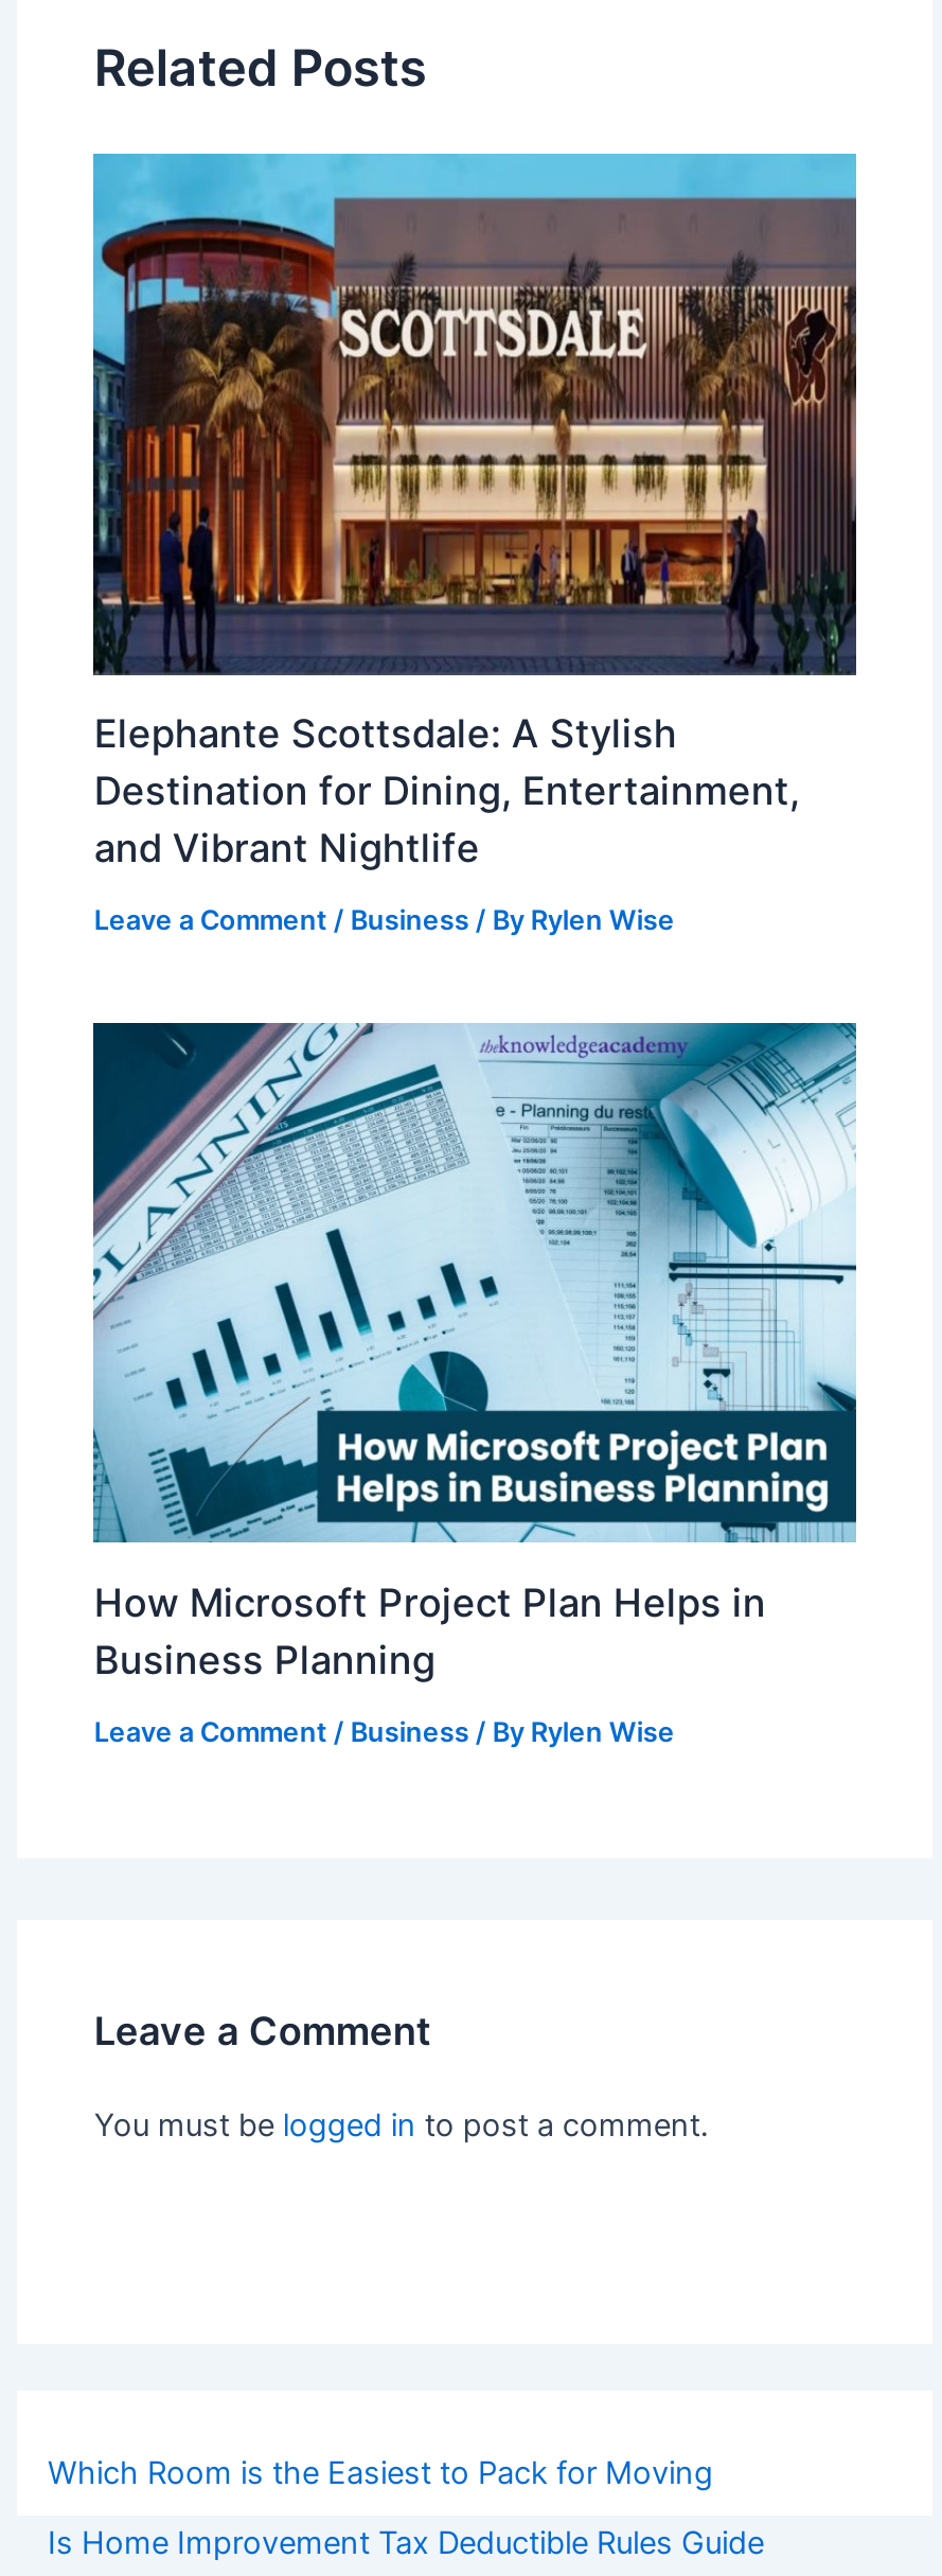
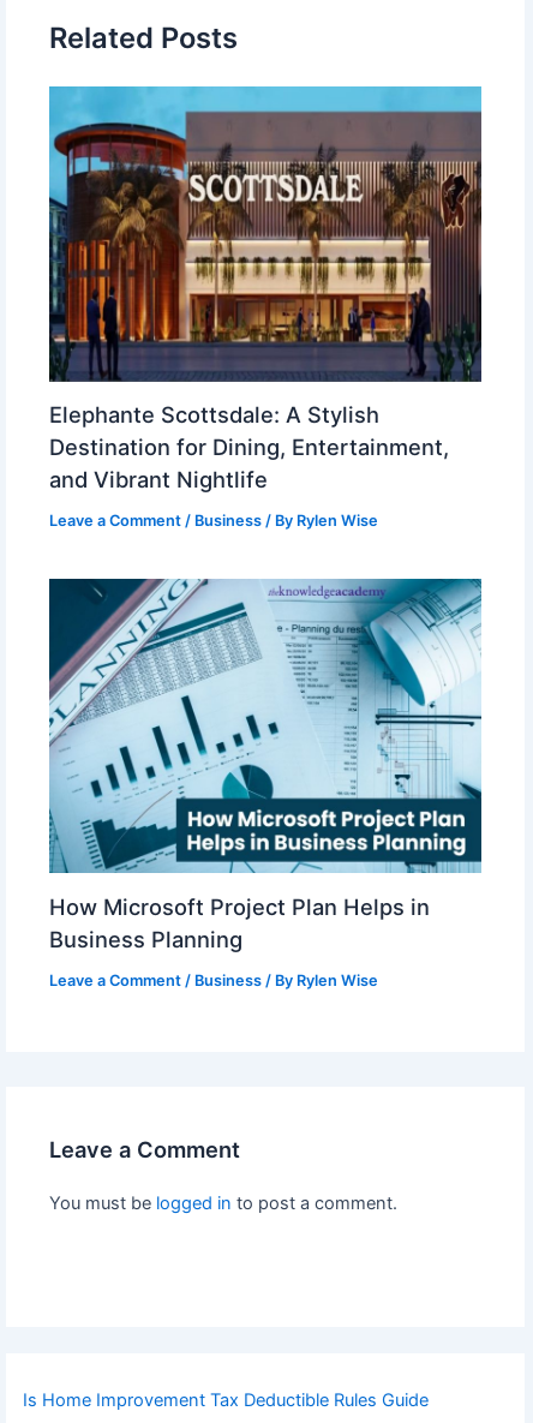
- Which Room is the Easiest to Pack for Moving
